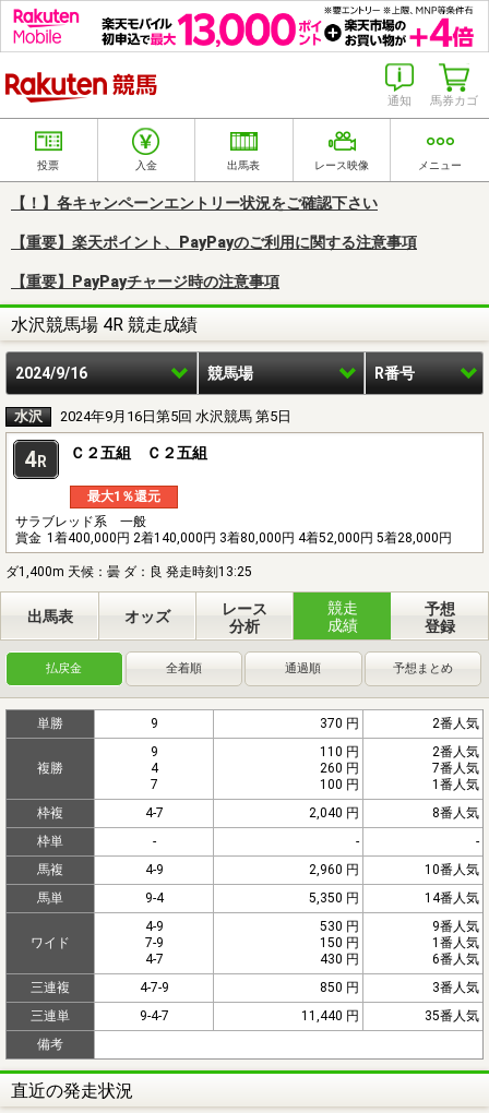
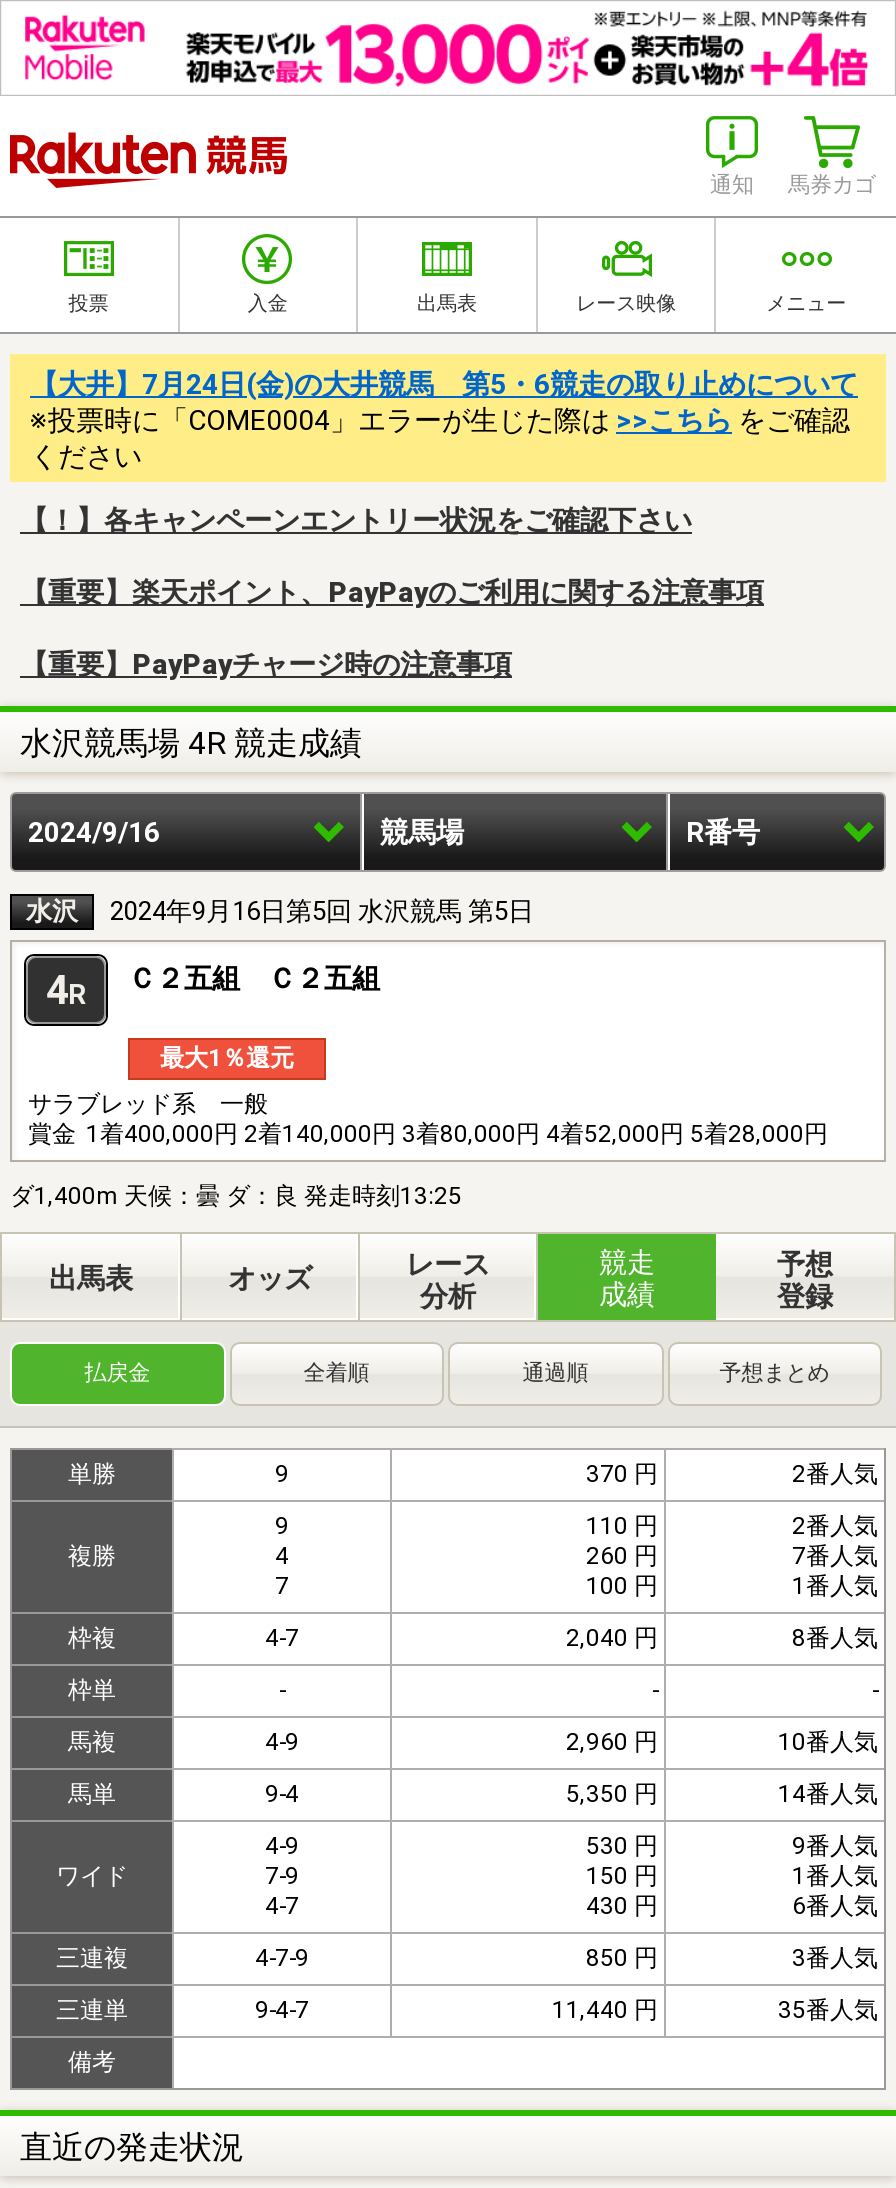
+ 【大井】7月24日(金)の大井競馬 第5・6競走の取り止めについて
+ ※投票時に「COME0004」エラーが生じた際は>>こちらをご確認
+ ください
